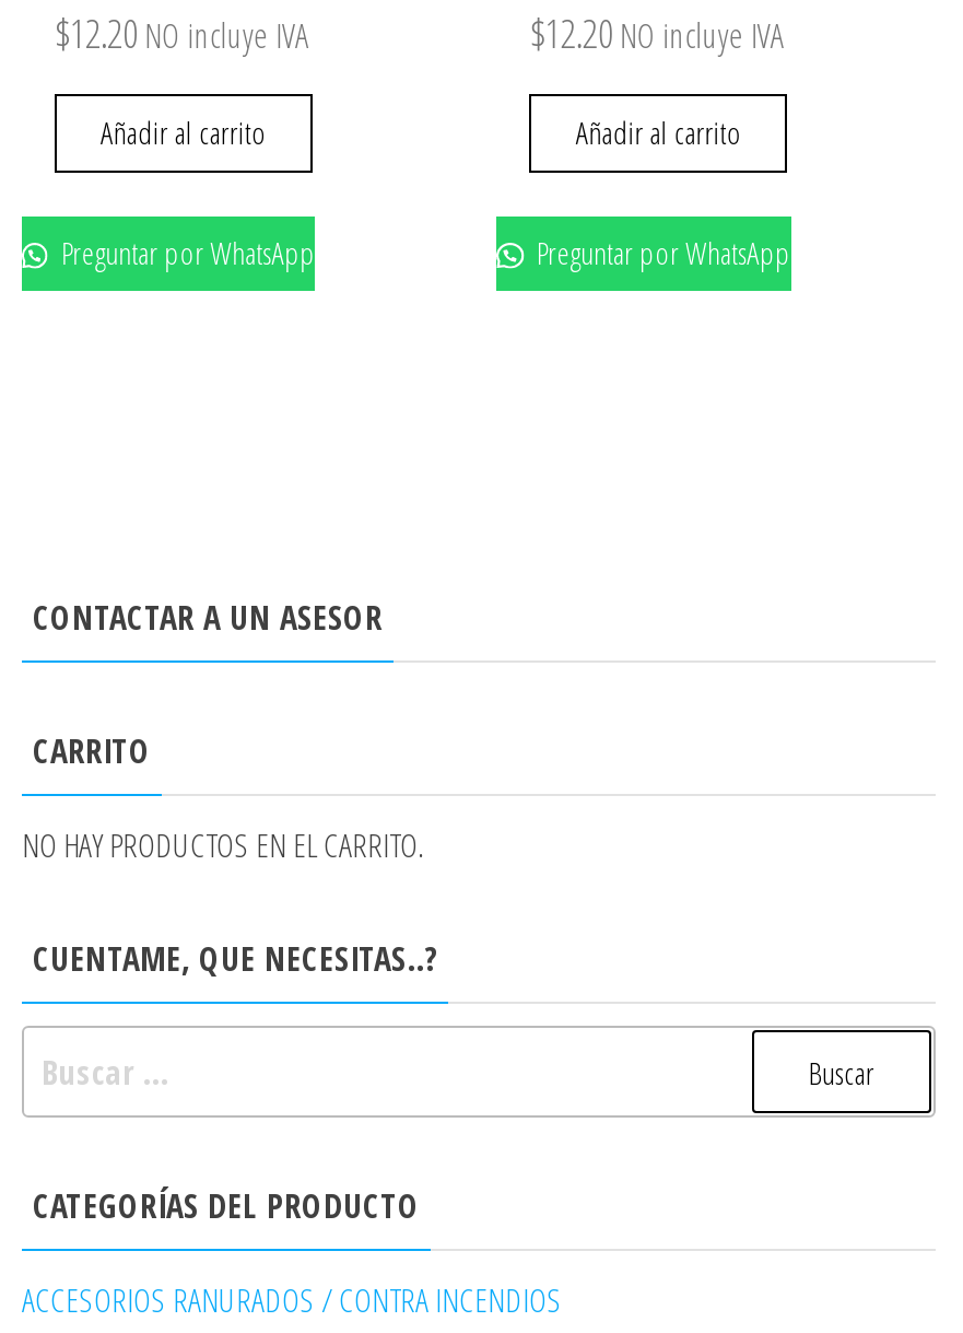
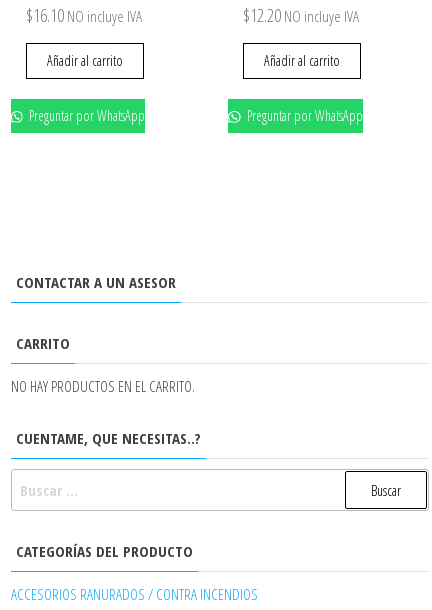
- $12.20 NO incluye IVA
+ $16.10 NO incluye IVA
